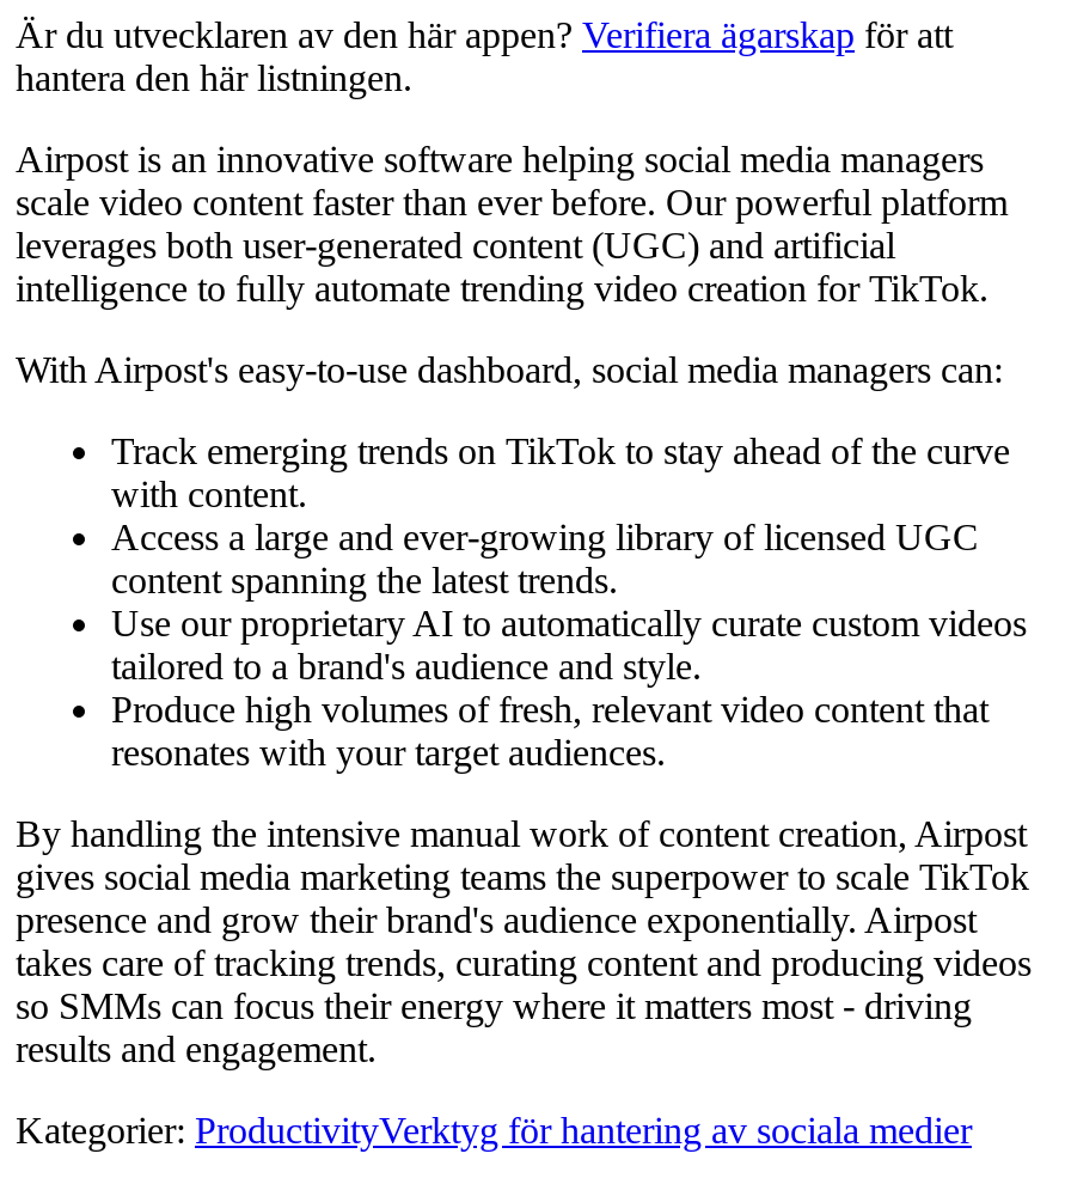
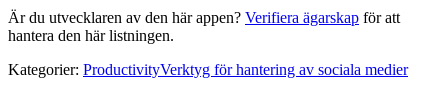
- Airpost is an innovative software helping social media managers
- scale video content faster than ever before. Our powerful platform
- leverages both user-generated content (UGC) and artificial
- intelligence to fully automate trending video creation for TikTok.
- With Airpost's easy-to-use dashboard, social media managers can:
- Track emerging trends on TikTok to stay ahead of the curve
- with content.
- Access a large and ever-growing library of licensed UGC
- content spanning the latest trends.
- Use our proprietary AI to automatically curate custom videos
- tailored to a brand's audience and style.
- Produce high volumes of fresh, relevant video content that
- resonates with your target audiences.
- By handling the intensive manual work of content creation, Airpost
- gives social media marketing teams the superpower to scale TikTok
- presence and grow their brand's audience exponentially. Airpost
- takes care of tracking trends, curating content and producing videos
- so SMMs can focus their energy where it matters most - driving
- results and engagement.
